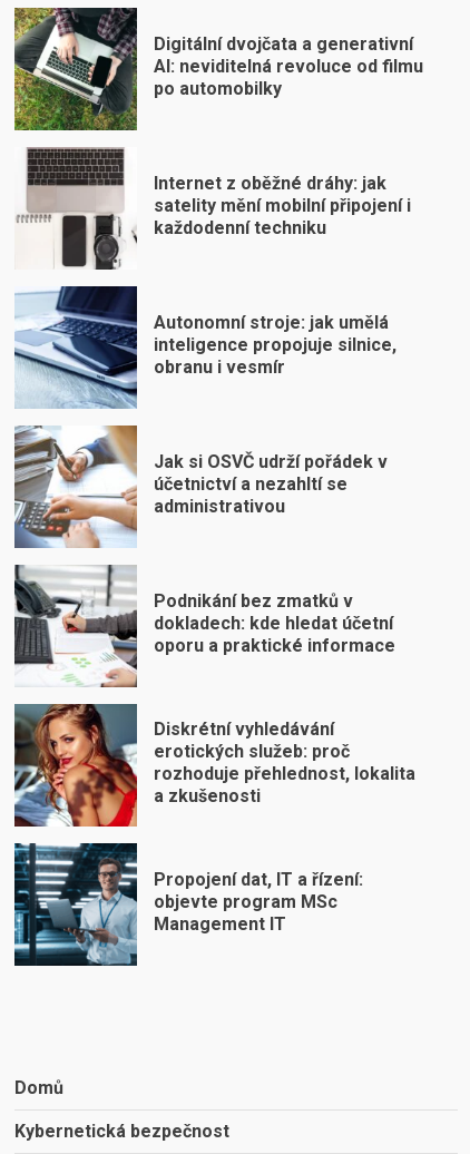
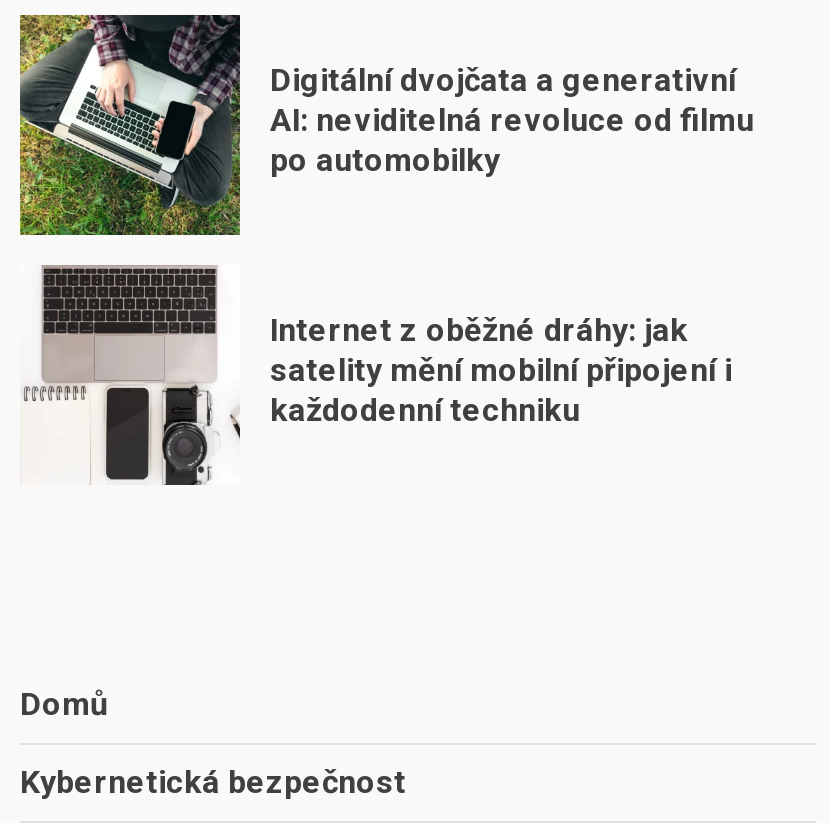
- [image]
- Autonomní stroje: jak umělá
- inteligence propojuje silnice,
- obranu i vesmír

- [image]
- Jak si OSVČ udrží pořádek v
- účetnictví a nezahltí se
- administrativou

- [image]
- Podnikání bez zmatků v
- dokladech: kde hledat účetní
- oporu a praktické informace

- [image]
- Diskrétní vyhledávání
- erotických služeb: proč
- rozhoduje přehlednost, lokalita
- a zkušenosti

- [image]
- Propojení dat, IT a řízení:
- objevte program MSc
- Management IT
